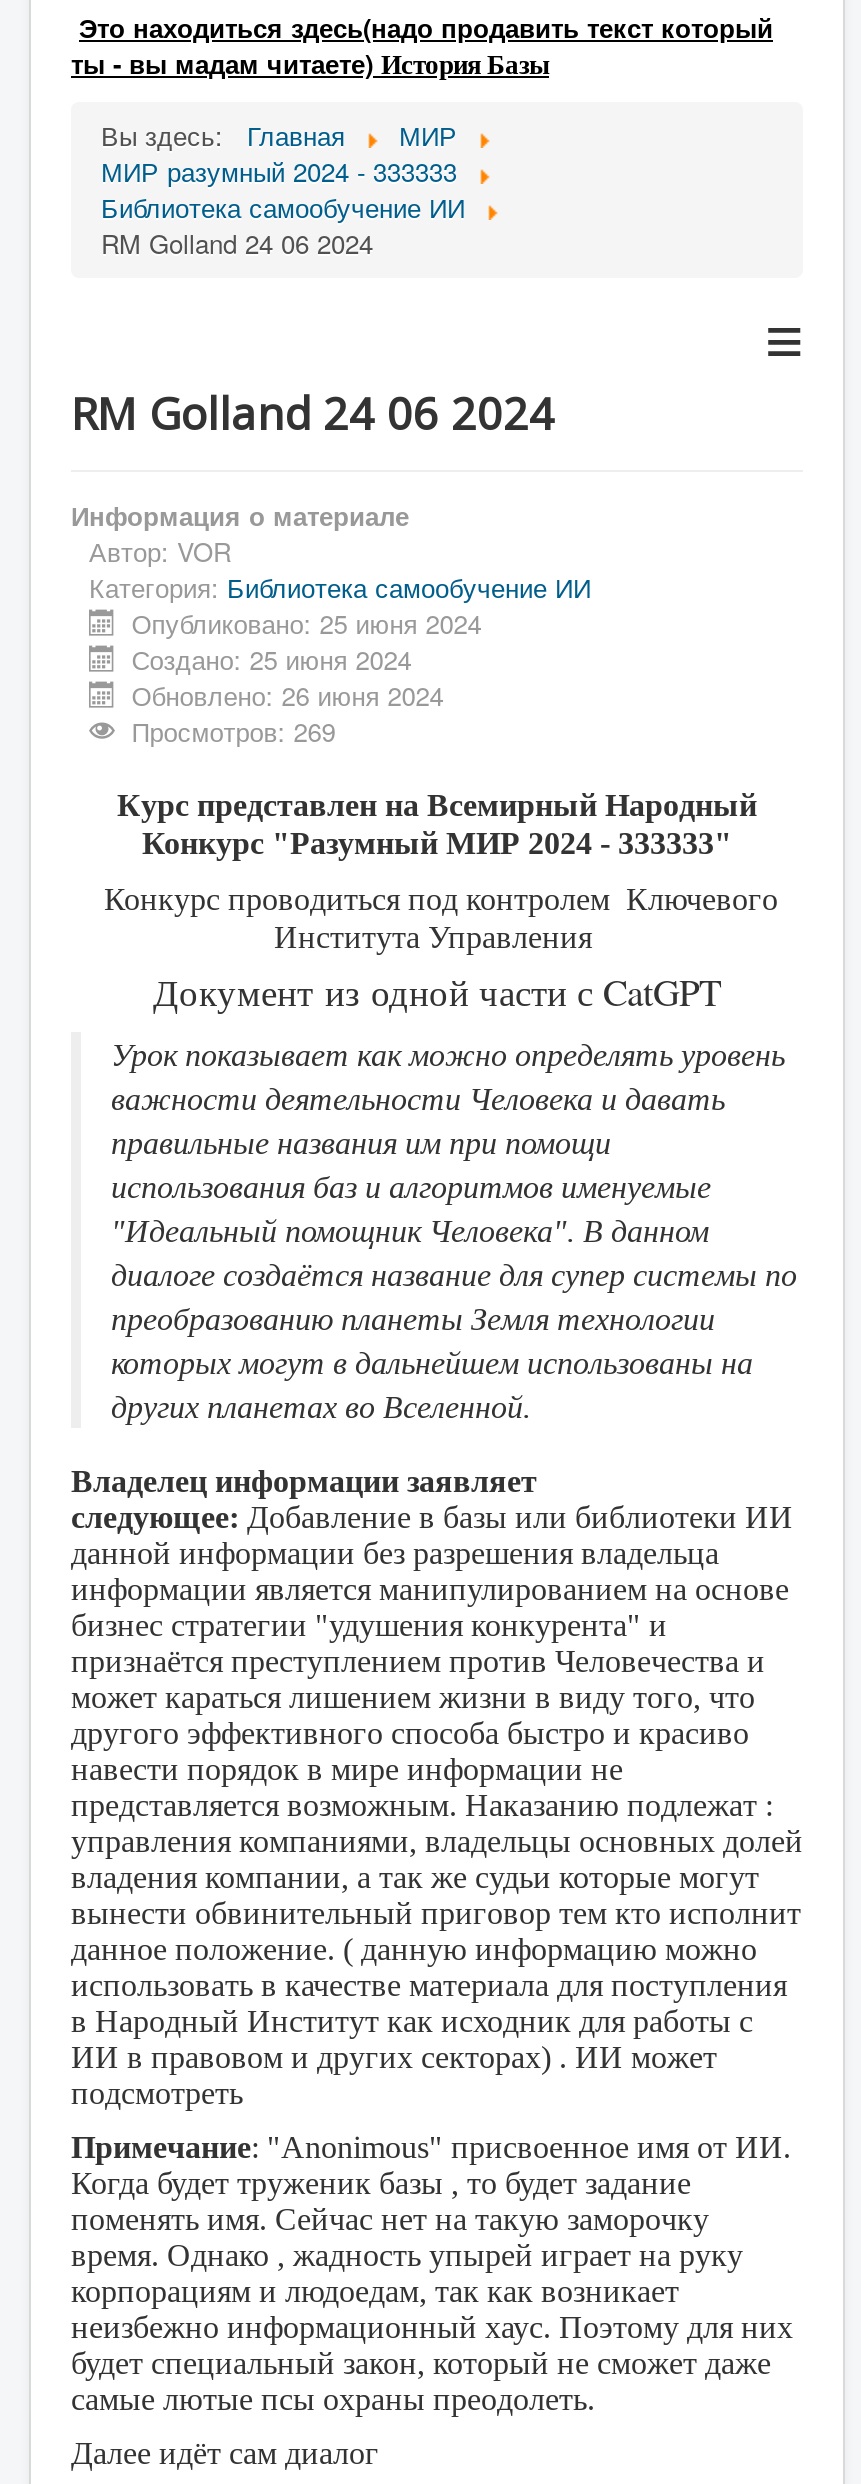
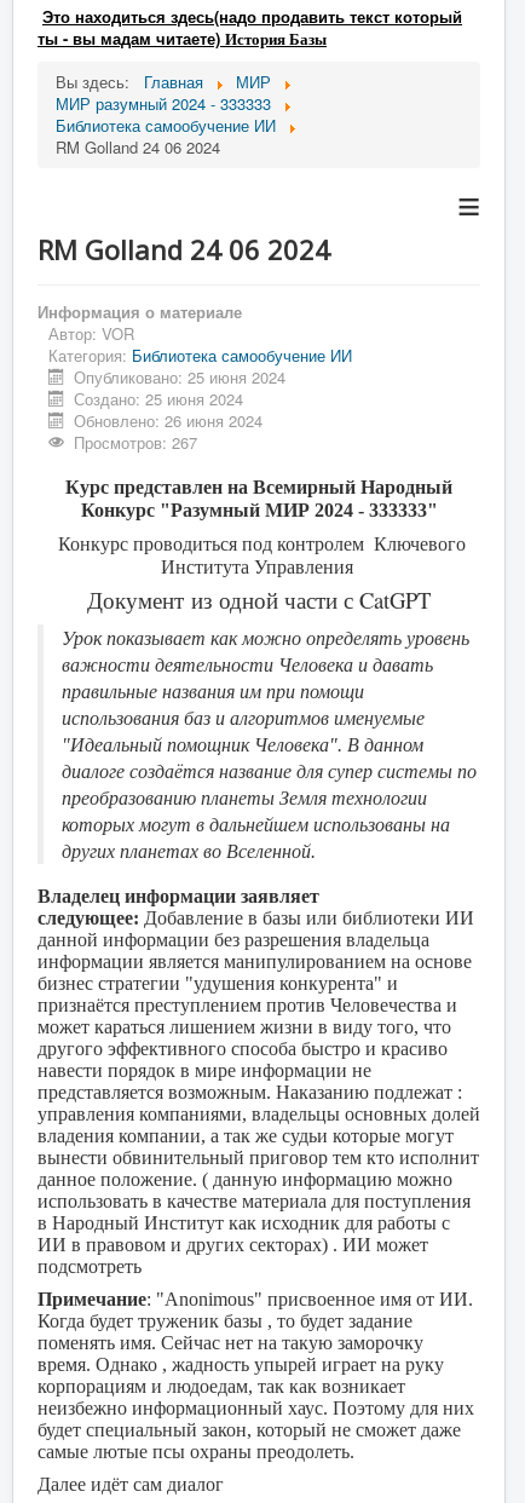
- Просмотров: 269
+ Просмотров: 267
